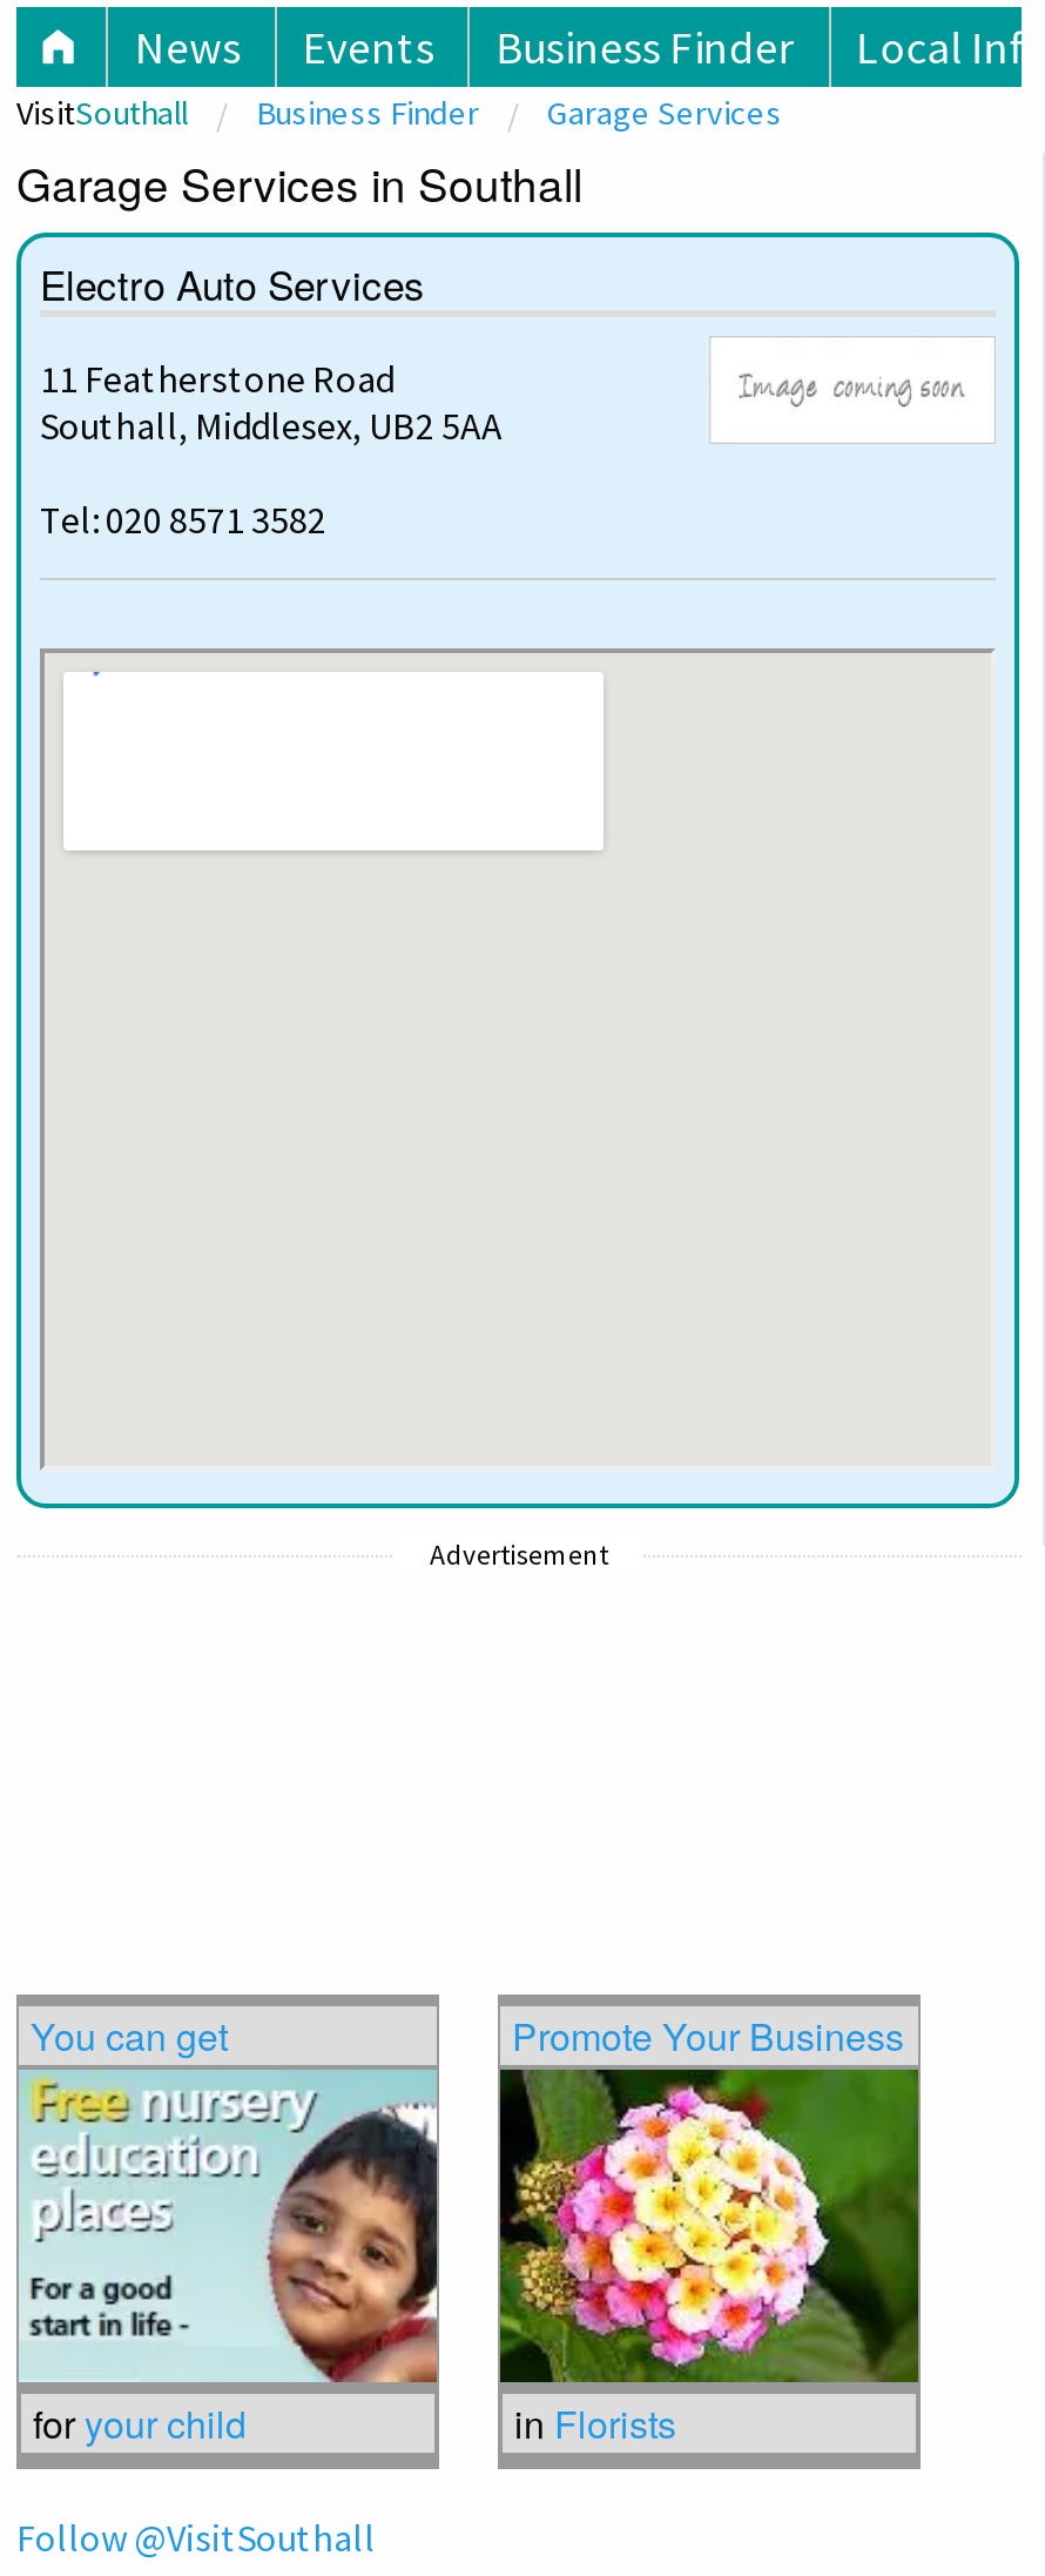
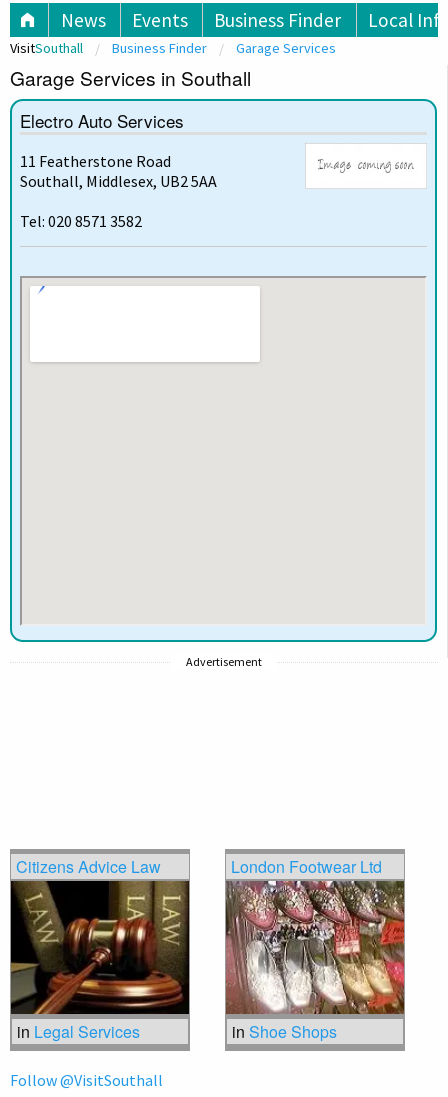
- You can get
+ Citizens Advice Law

- [image]
- Promote Your Business
+ [image]
+ London Footwear Ltd

- [image]
- for your child
+ [image]
+ in Legal Services

- in Florists
+ in Shoe Shops
